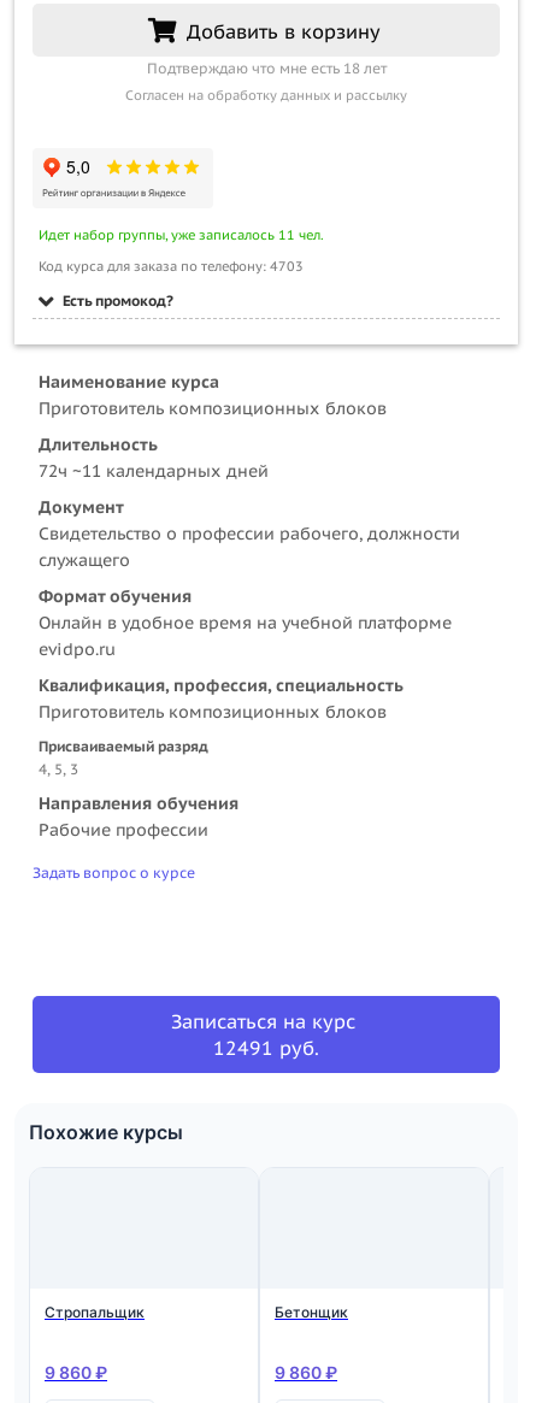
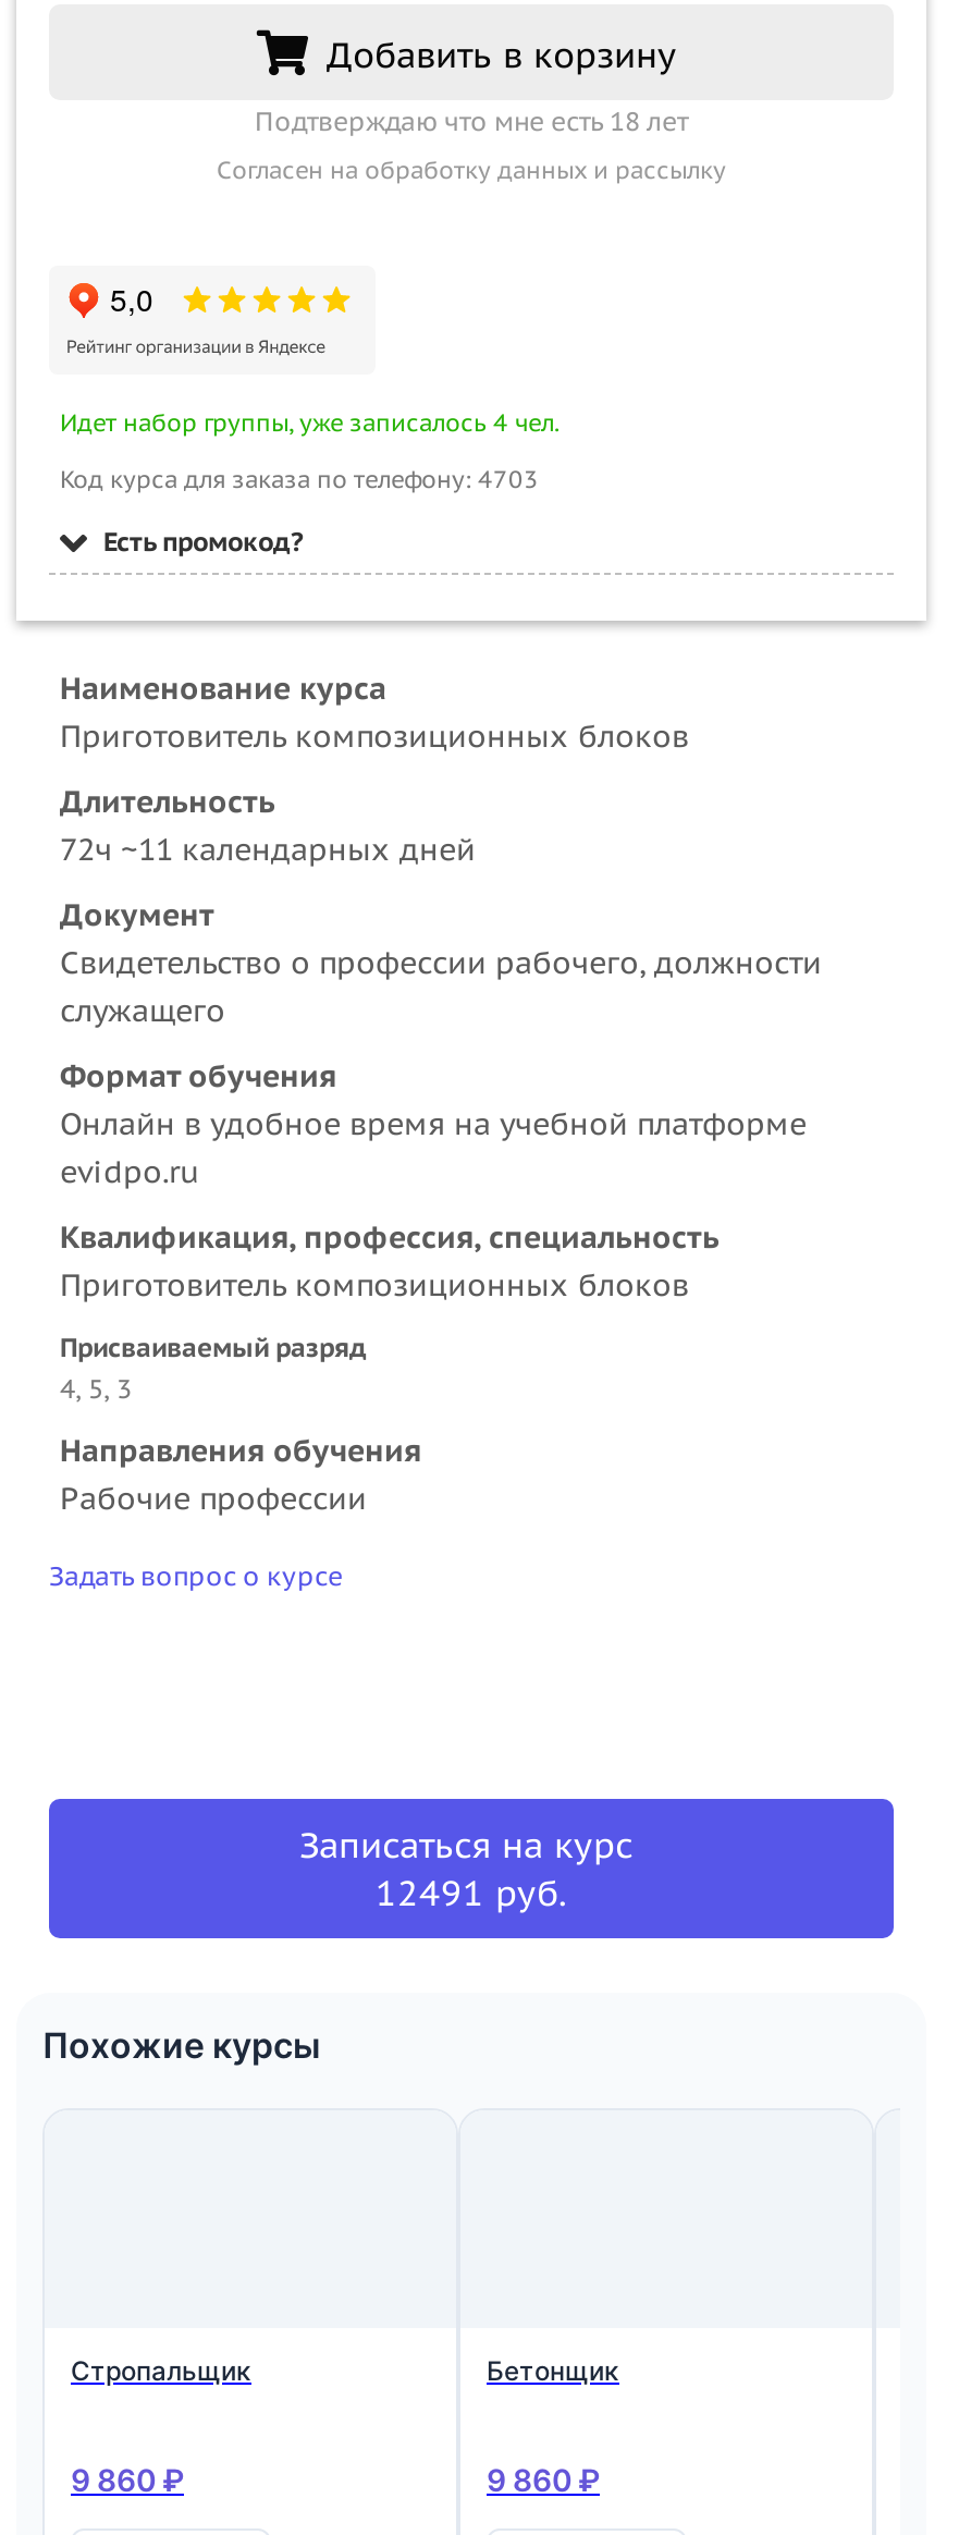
- Идет набор группы, уже записалось 11 чел.
+ Идет набор группы, уже записалось 4 чел.
